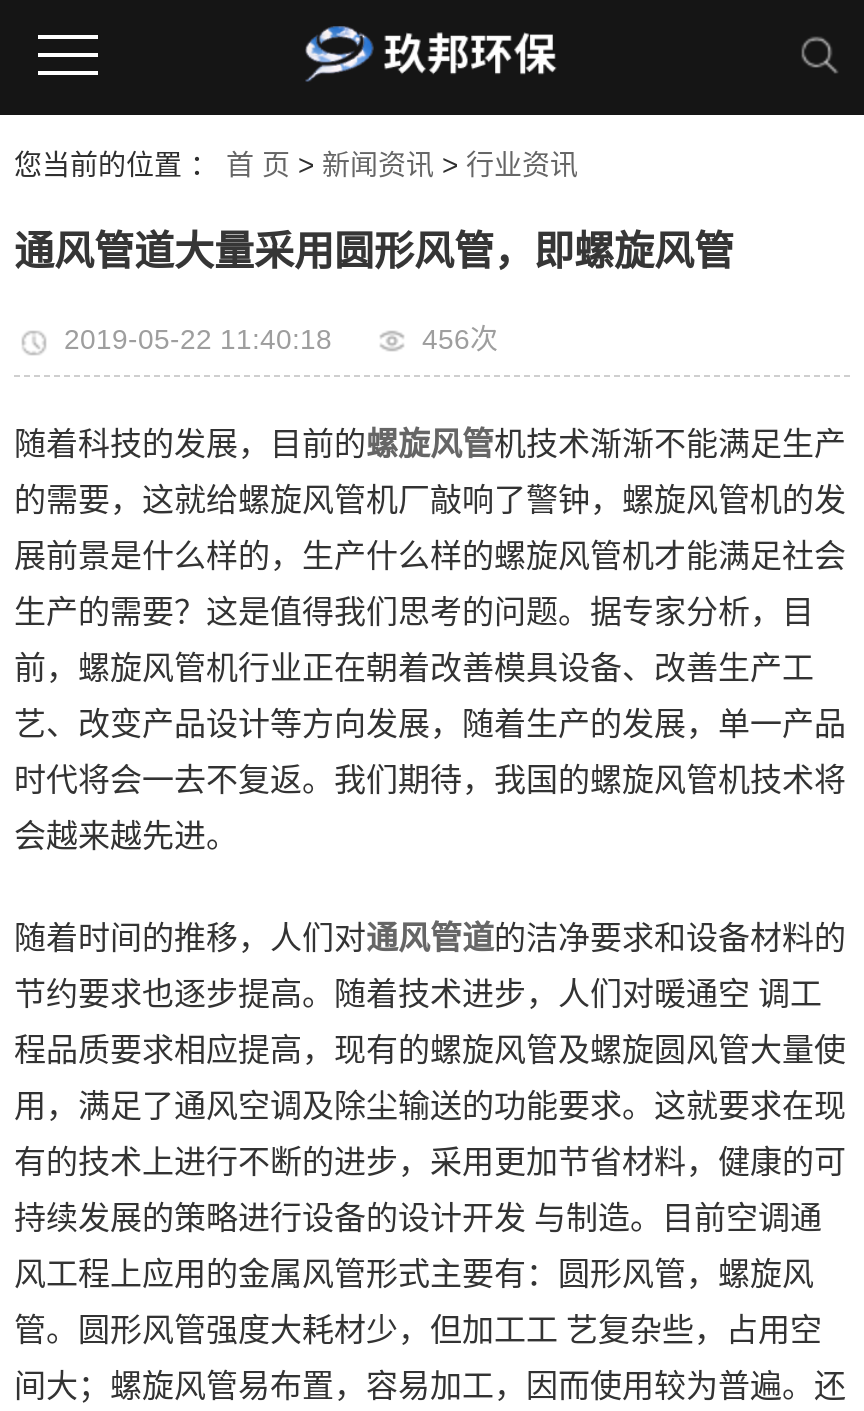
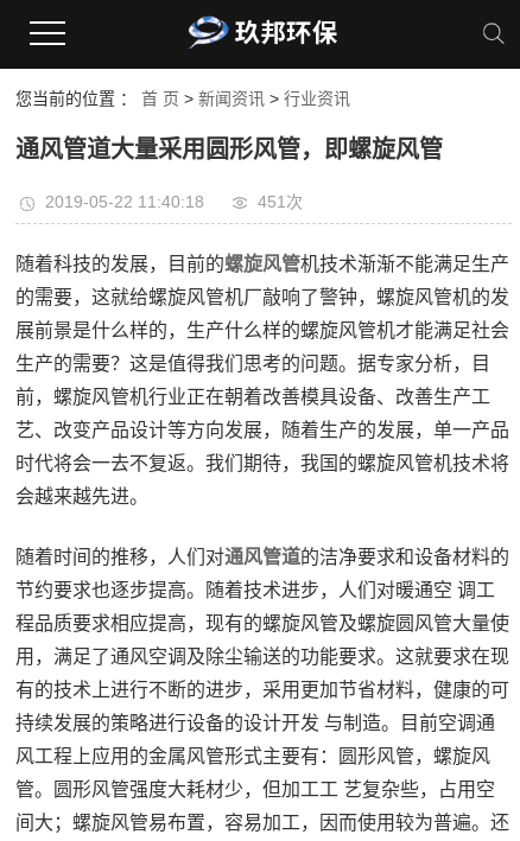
- 456次
+ 451次
